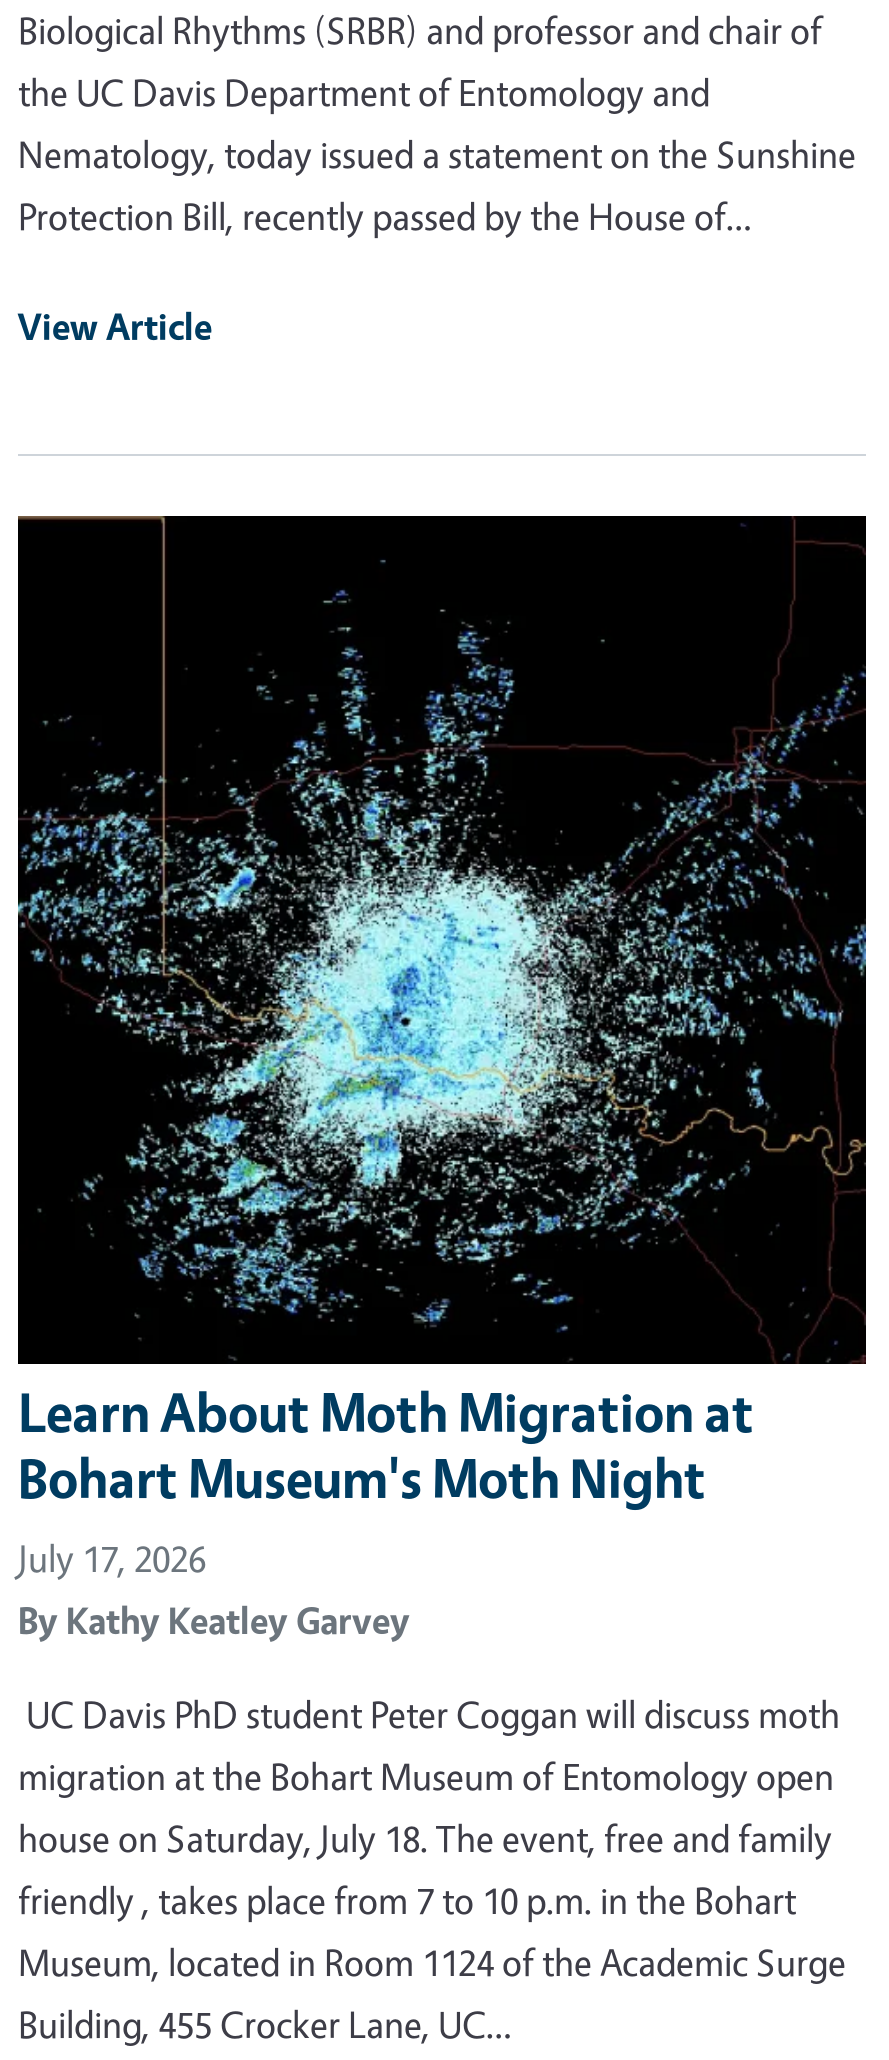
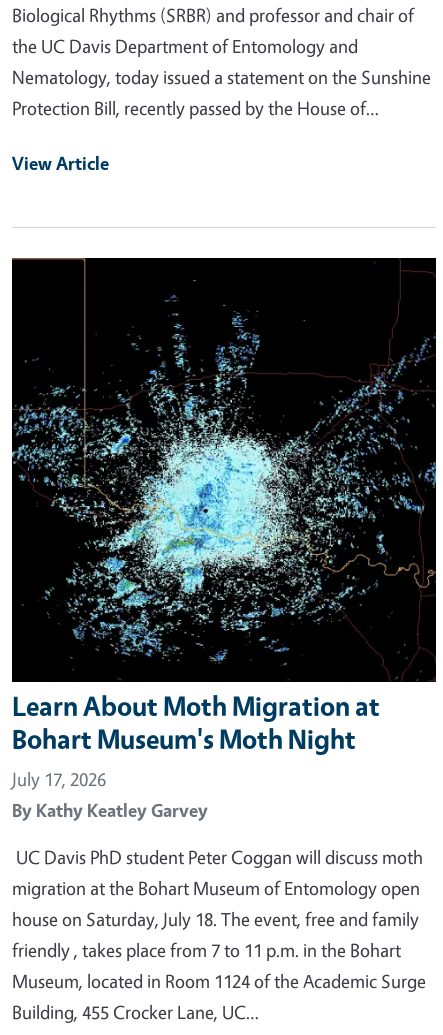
- friendly , takes place from 7 to 10 p.m. in the Bohart
+ friendly , takes place from 7 to 11 p.m. in the Bohart
